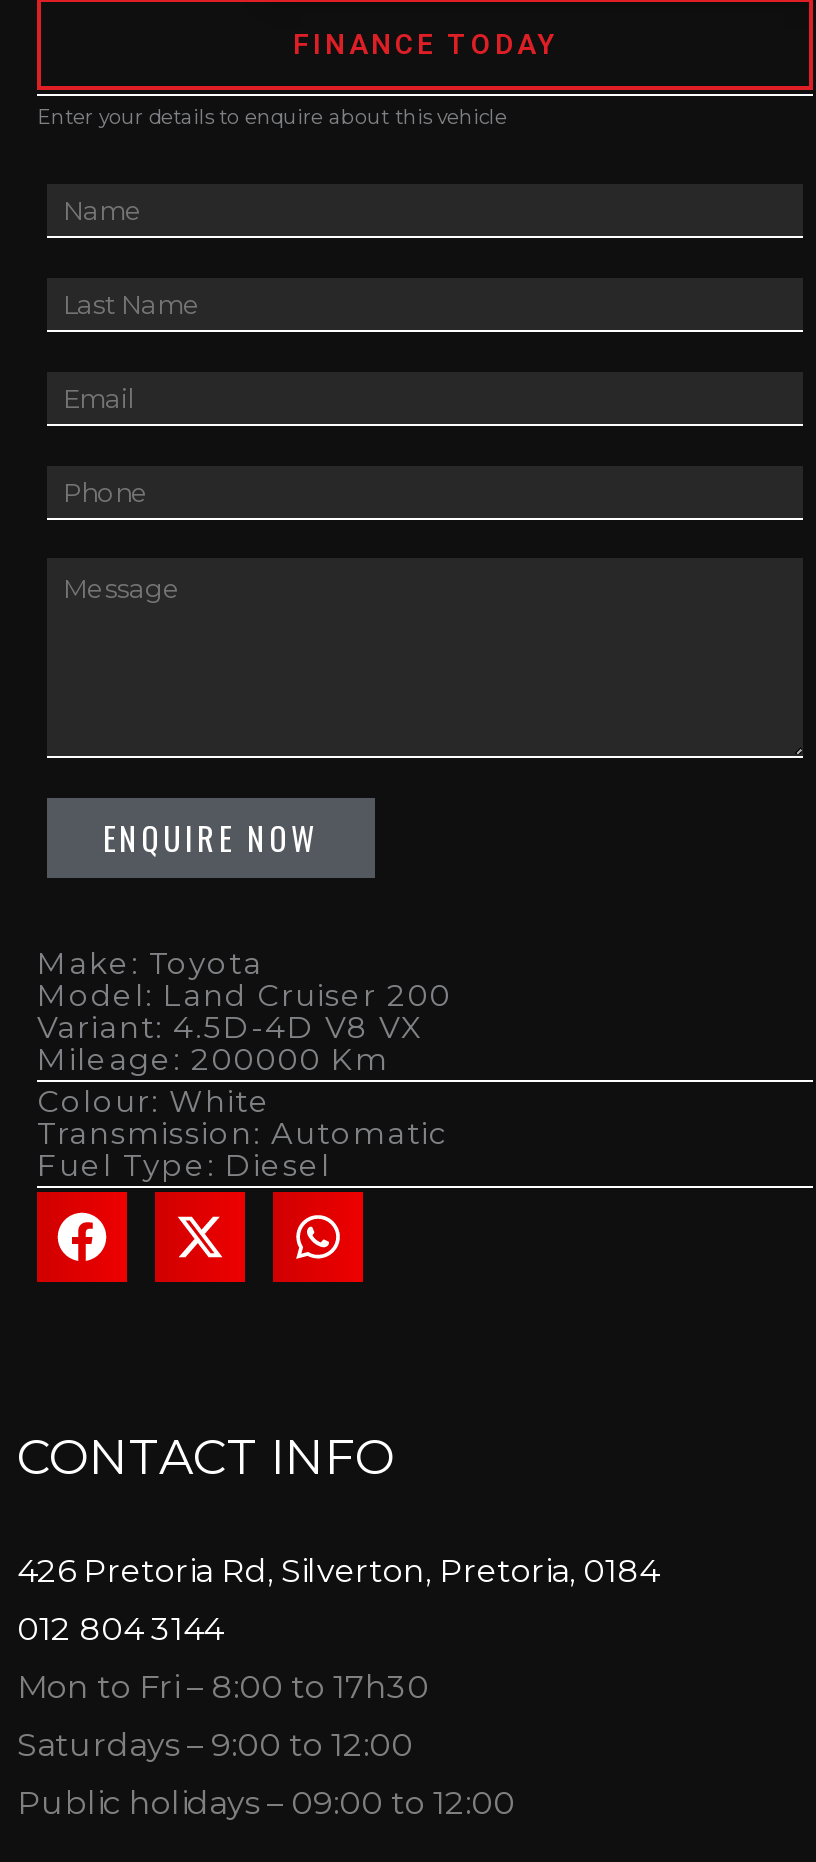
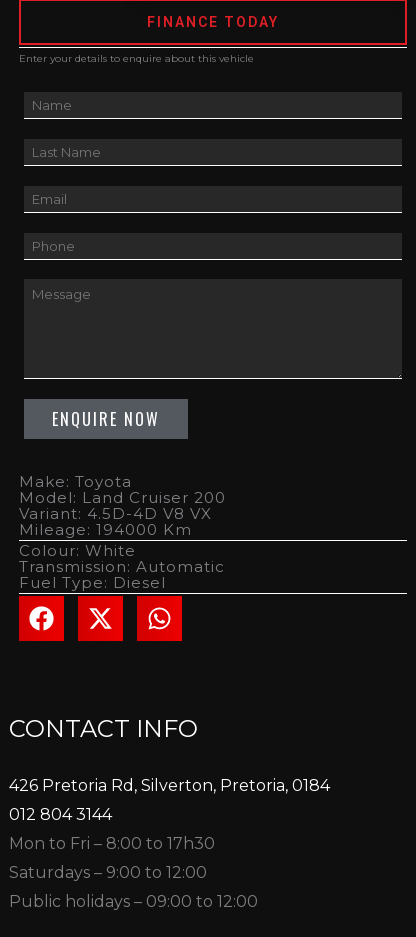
- Mileage: 200000 Km
+ Mileage: 194000 Km
